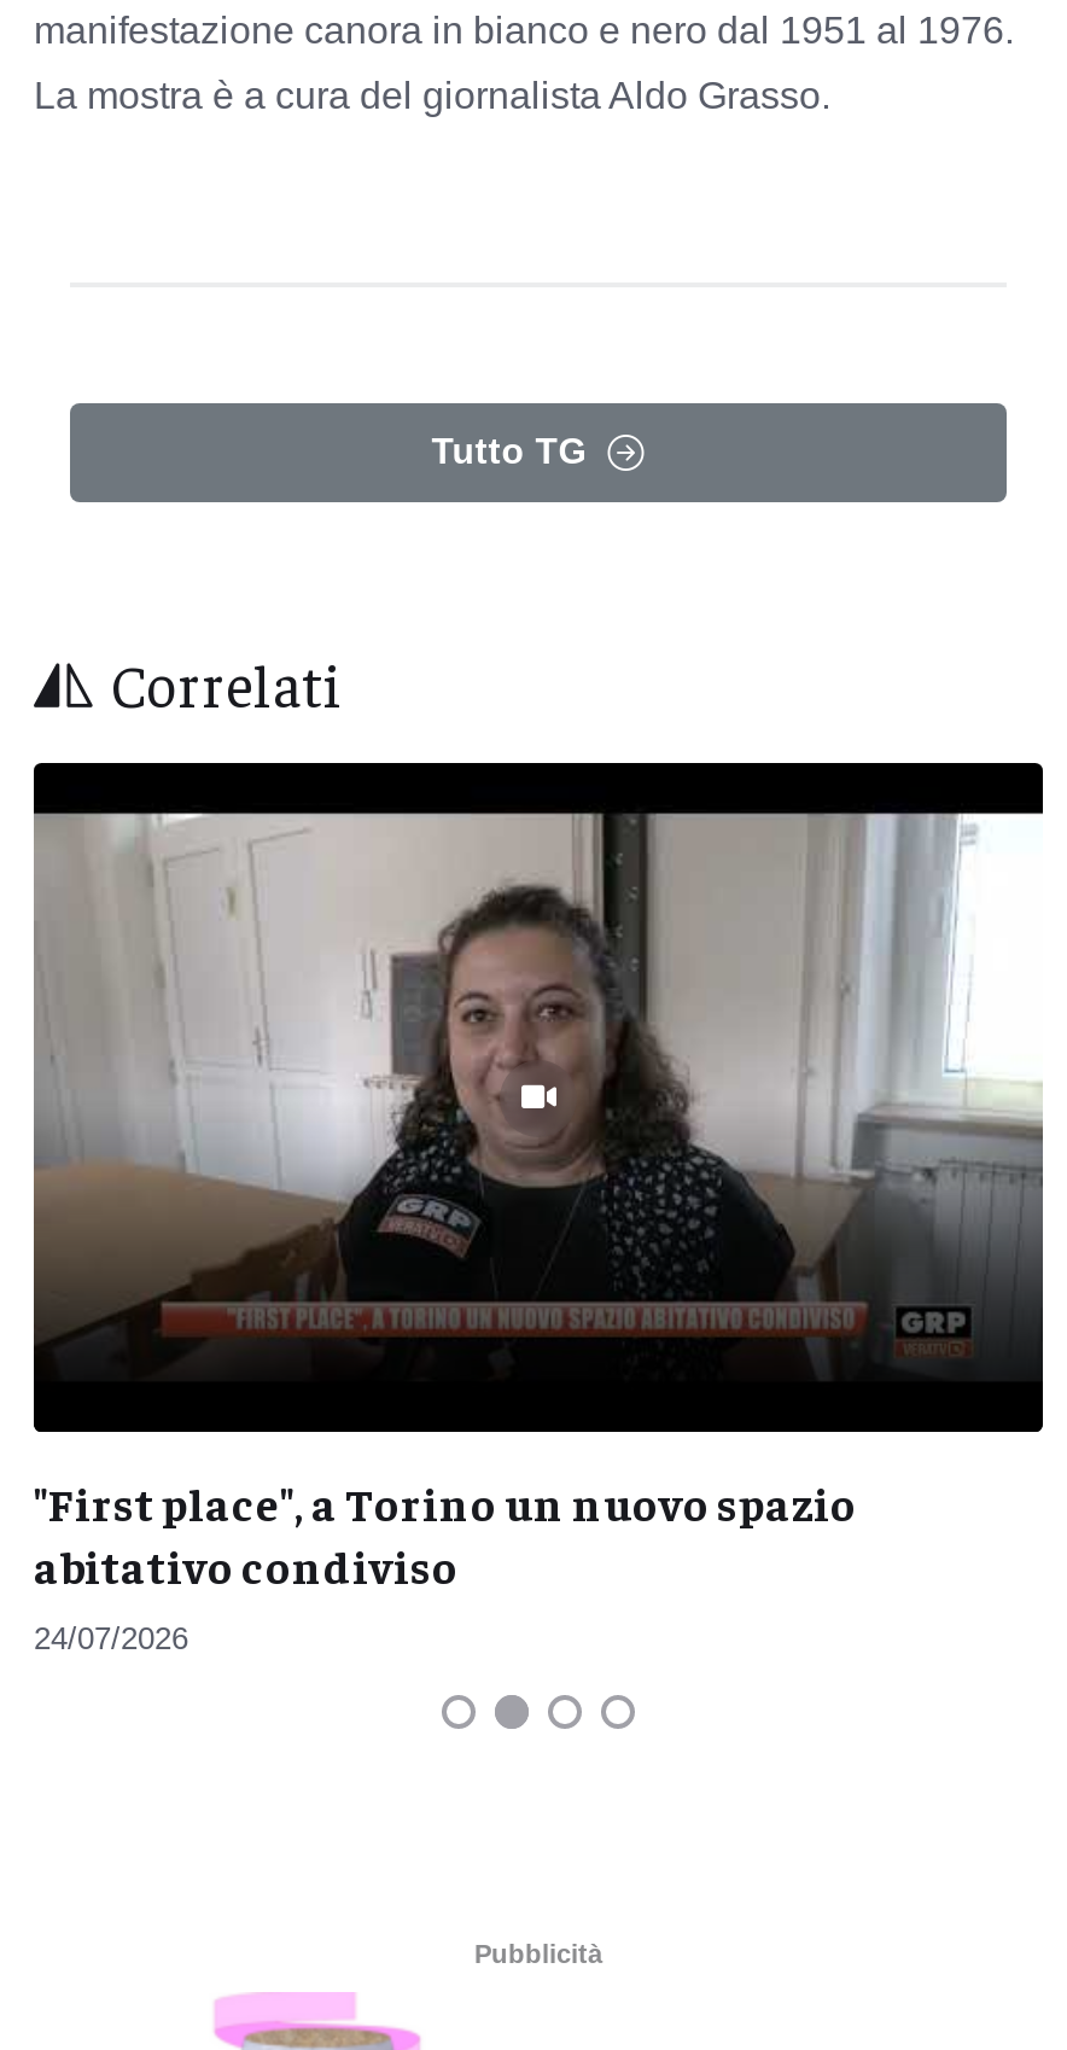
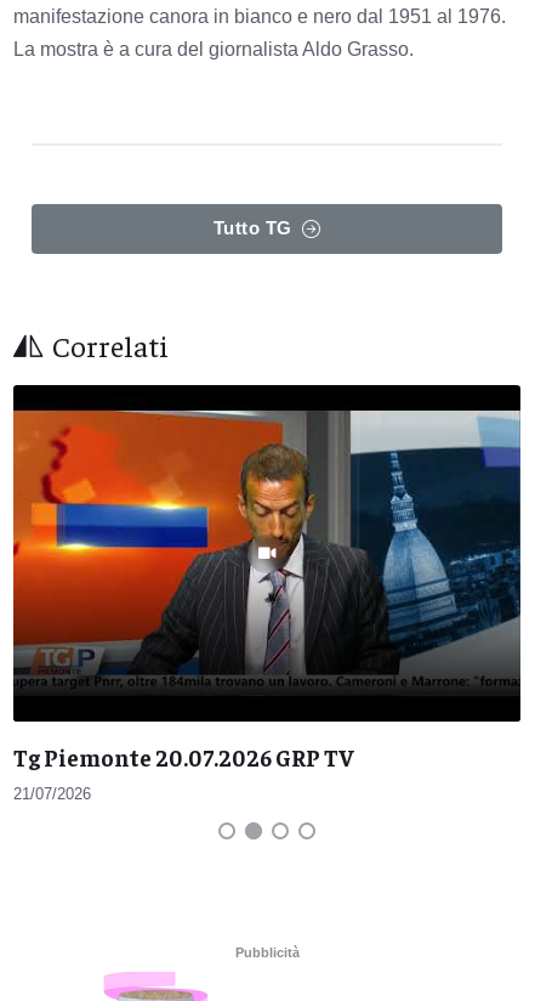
- [image]
+ [image]

- "First place", a Torino un nuovo spazio
- abitativo condiviso
+ Tg Piemonte 20.07.2026 GRP TV

- 24/07/2026
+ 21/07/2026
